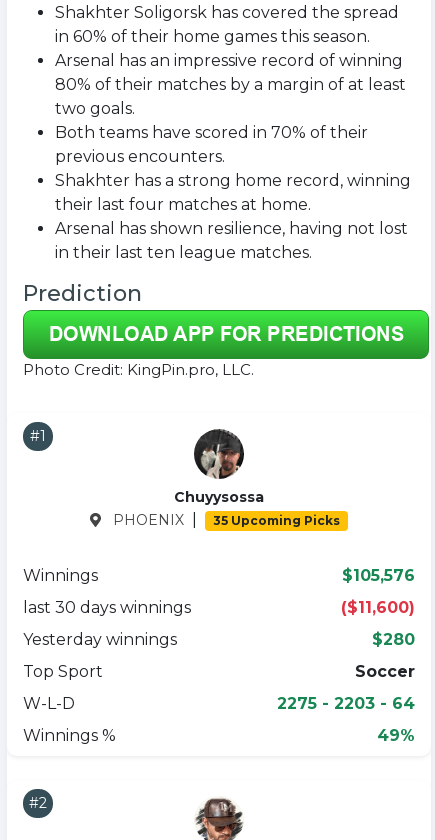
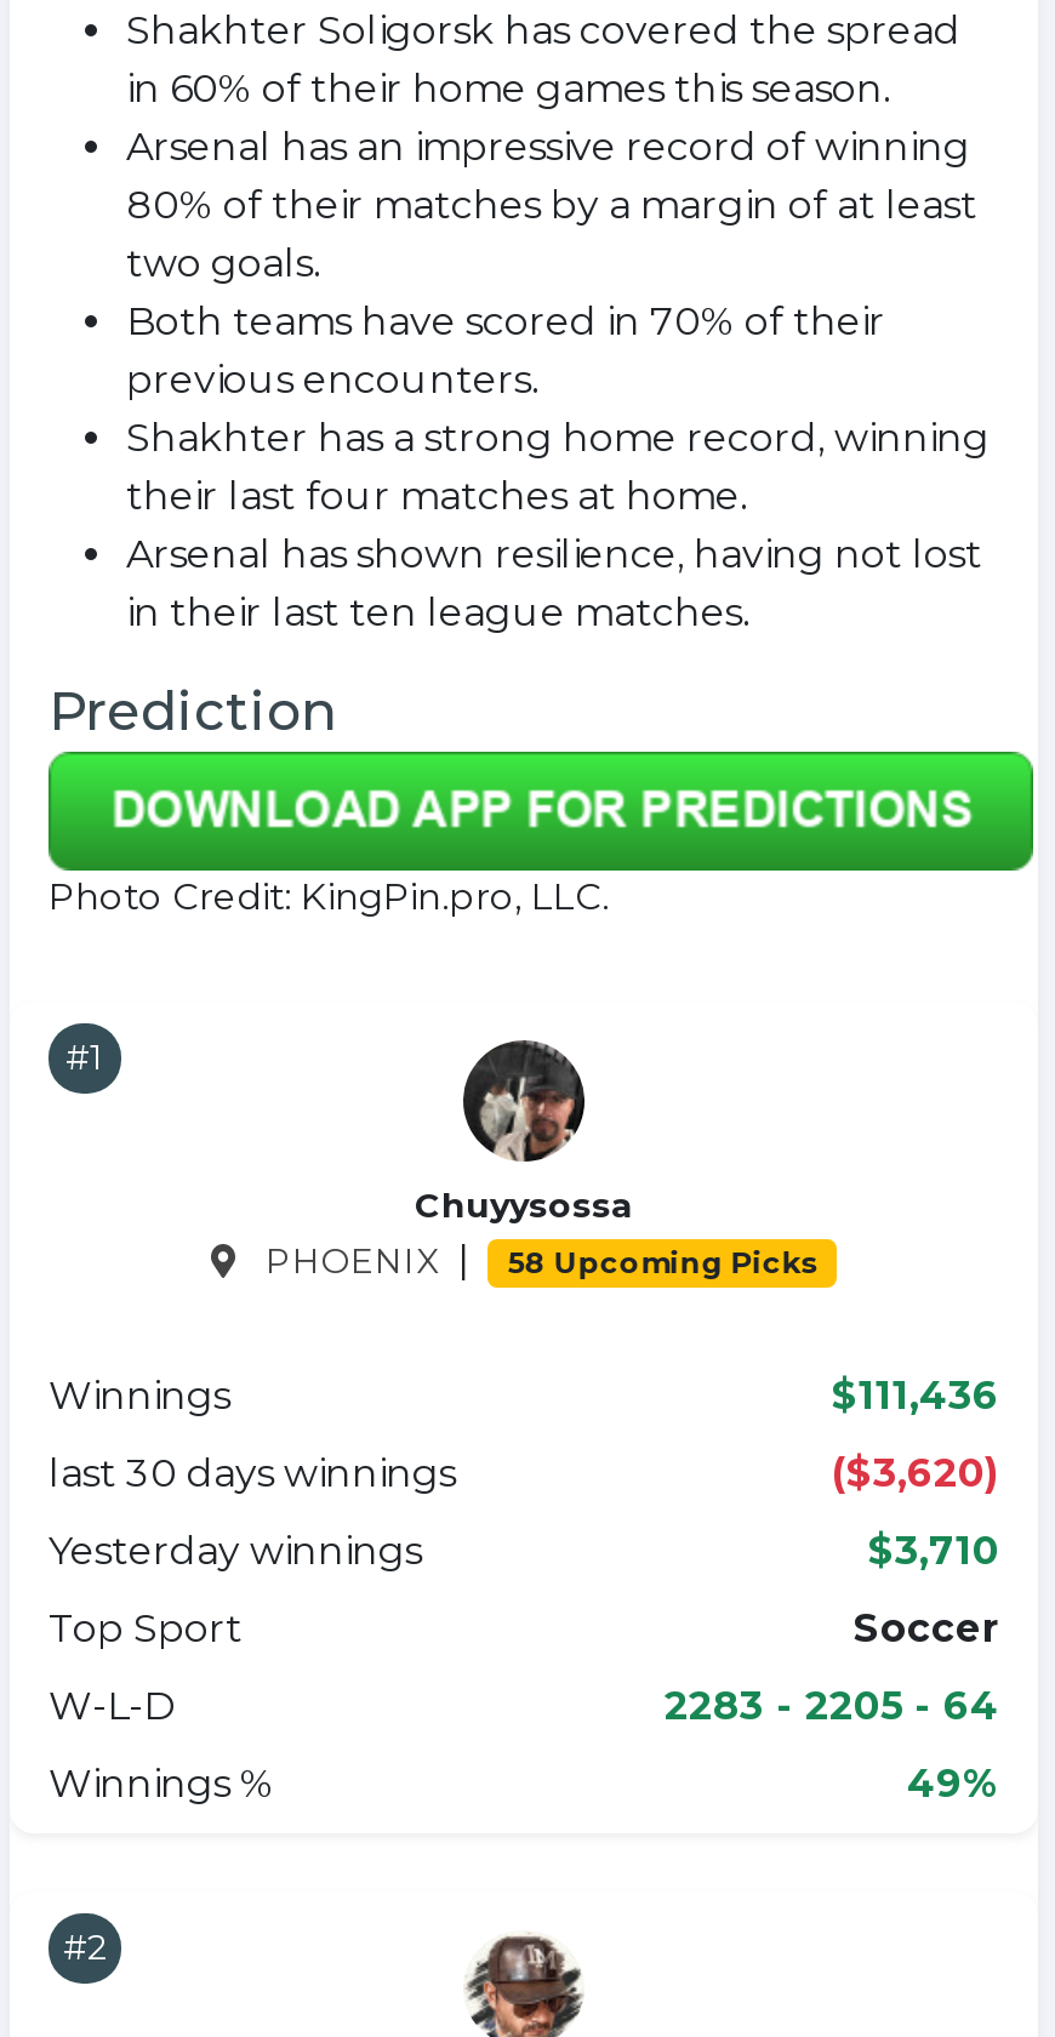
- 35 Upcoming Picks
+ 58 Upcoming Picks

- $105,576
+ $111,436

- ($11,600)
+ ($3,620)

- $280
+ $3,710

- 2275 - 2203 - 64
+ 2283 - 2205 - 64
